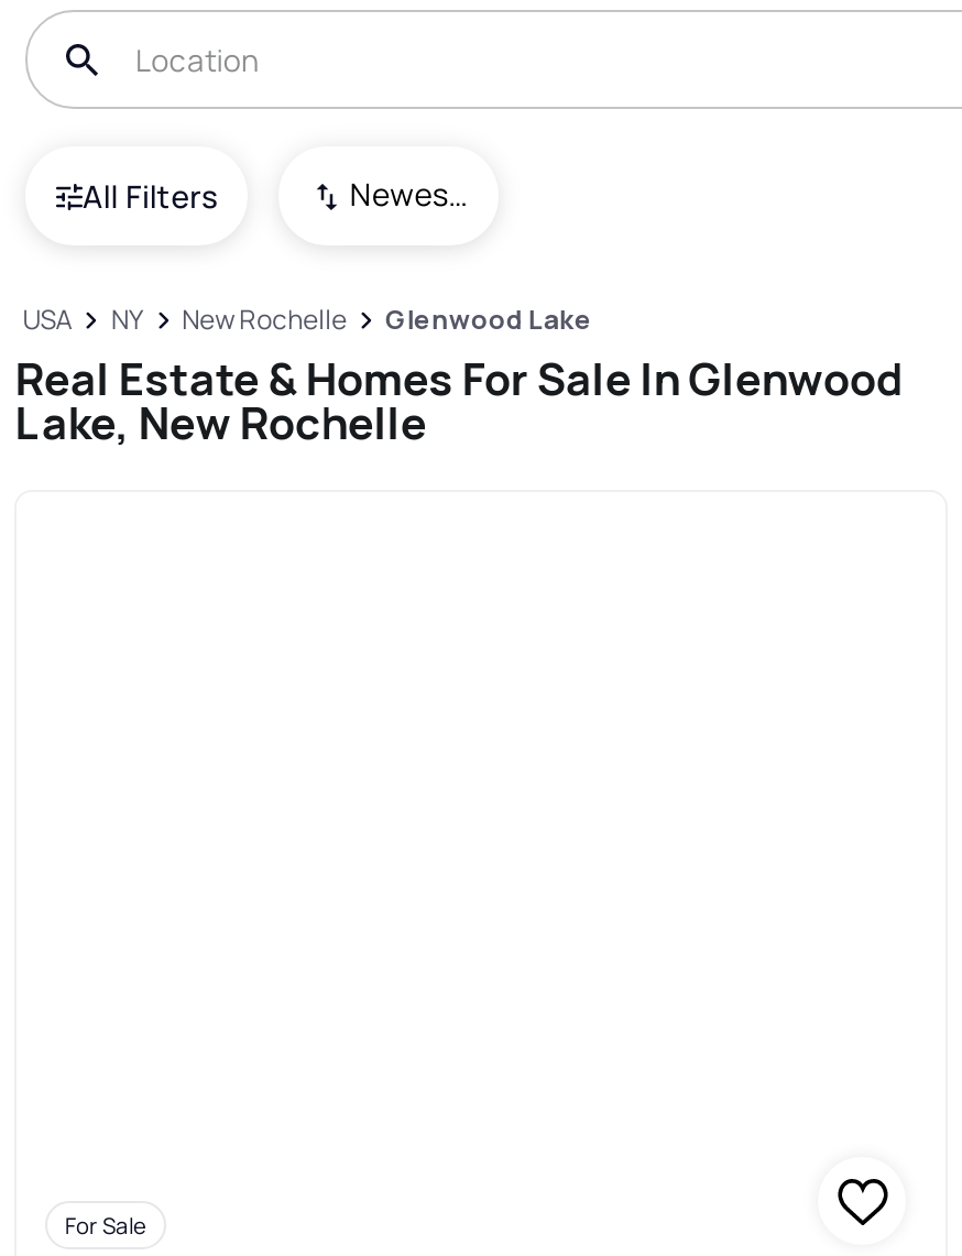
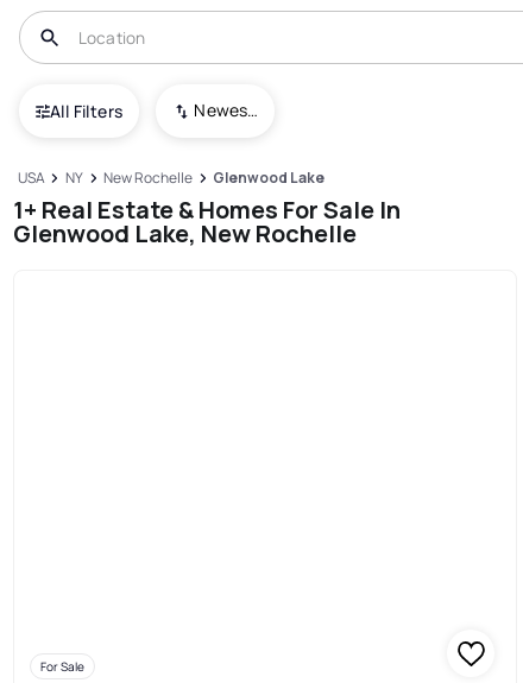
- Real Estate & Homes For Sale In Glenwood
- Lake, New Rochelle
+ 1+ Real Estate & Homes For Sale In
+ Glenwood Lake, New Rochelle
